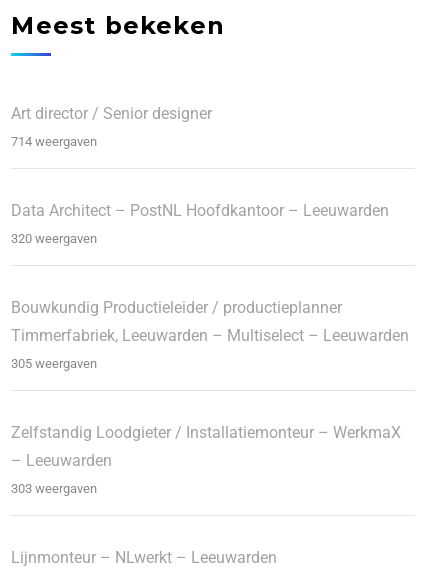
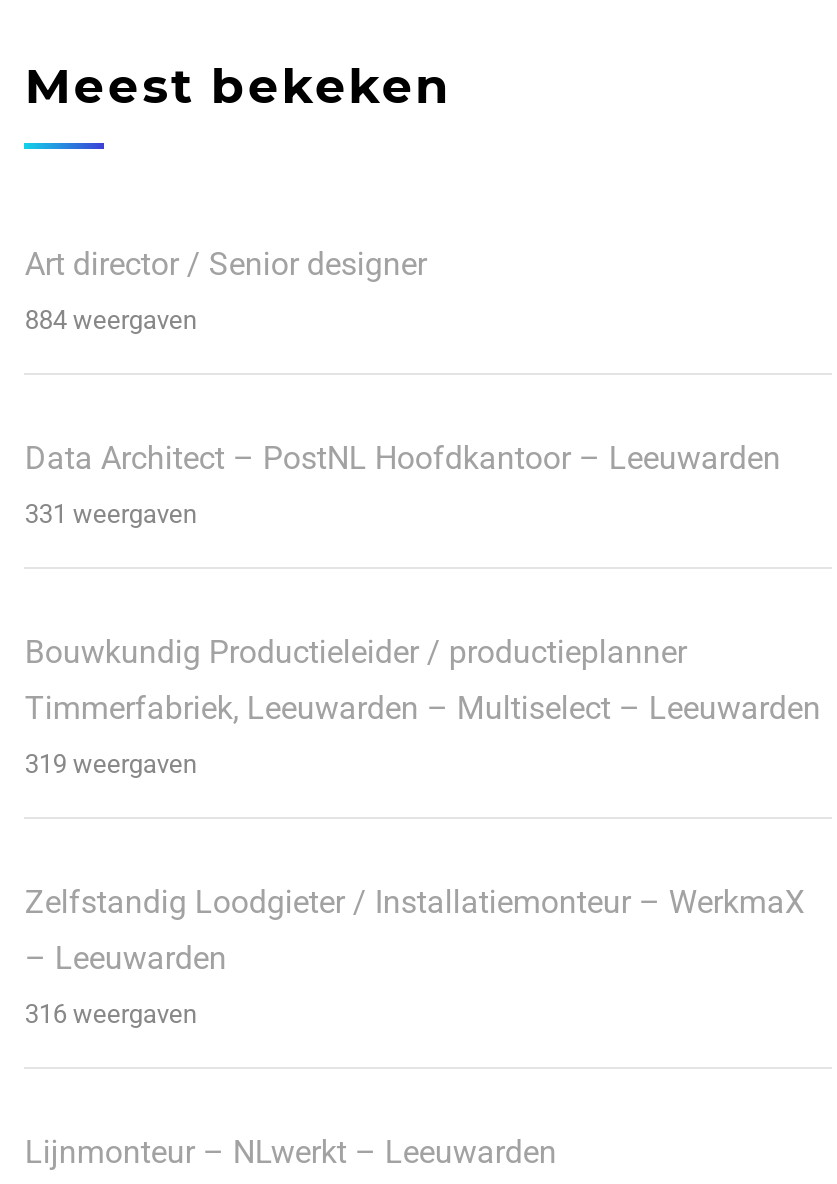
- 714 weergaven
+ 884 weergaven

- 320 weergaven
+ 331 weergaven

- 305 weergaven
+ 319 weergaven

- 303 weergaven
+ 316 weergaven
